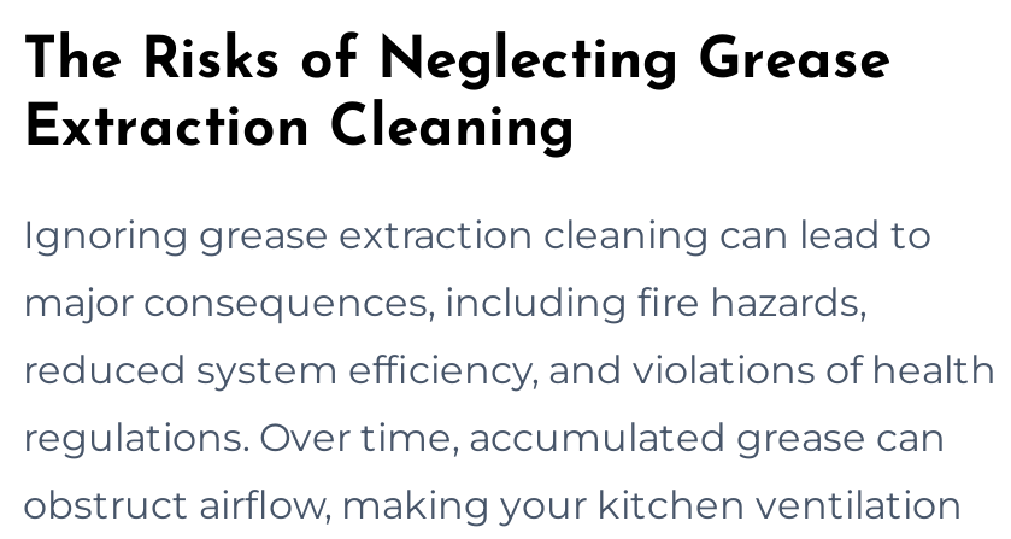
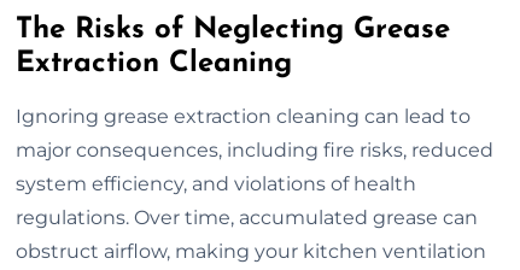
- major consequences, including fire hazards,
+ major consequences, including fire risks, reduced

- reduced system efficiency, and violations of health
+ system efficiency, and violations of health
